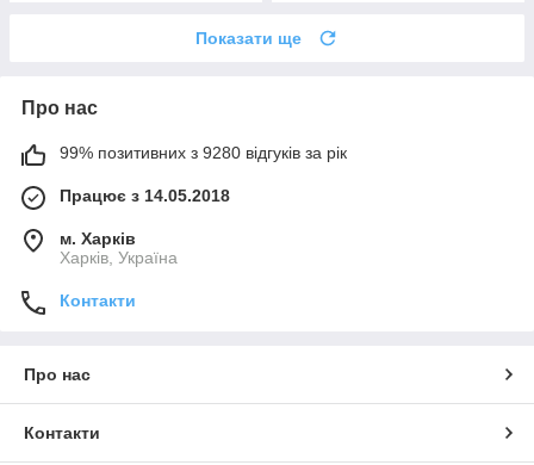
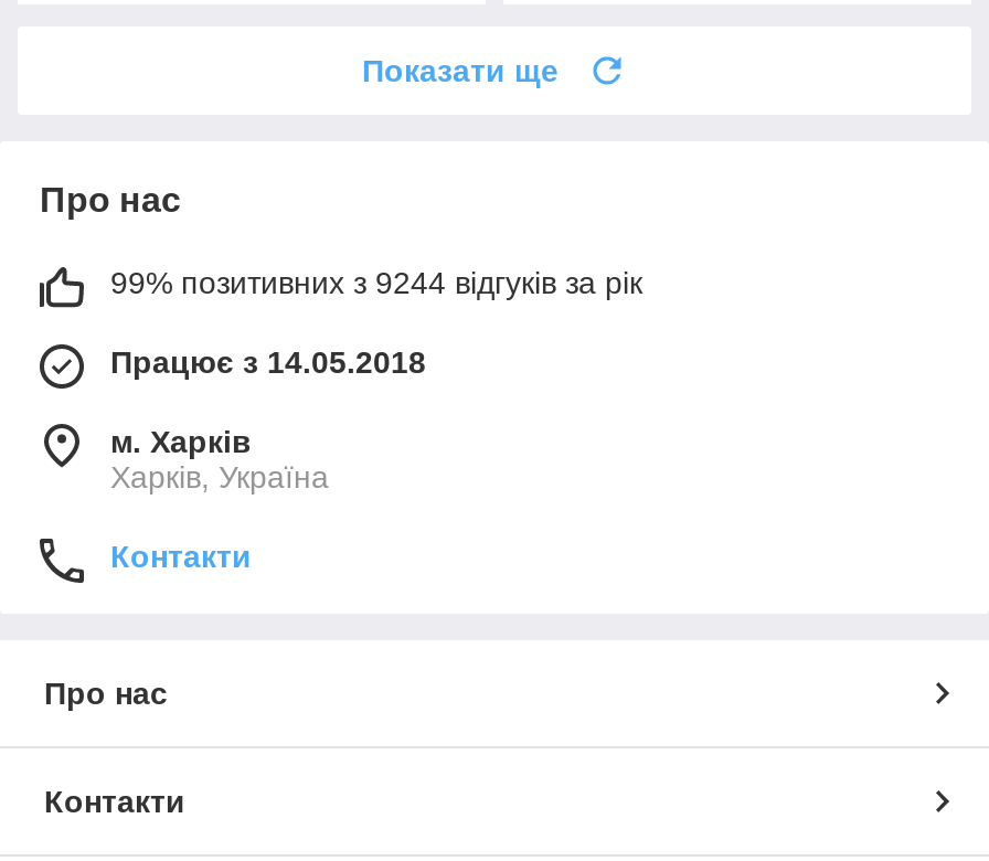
- 99% позитивних з 9280 відгуків за рік
+ 99% позитивних з 9244 відгуків за рік
